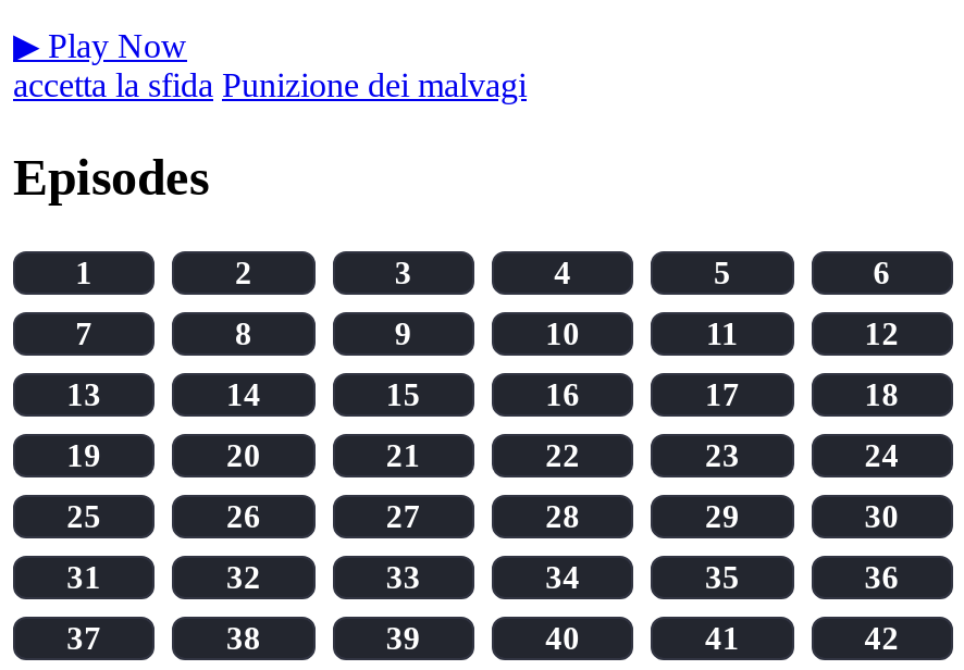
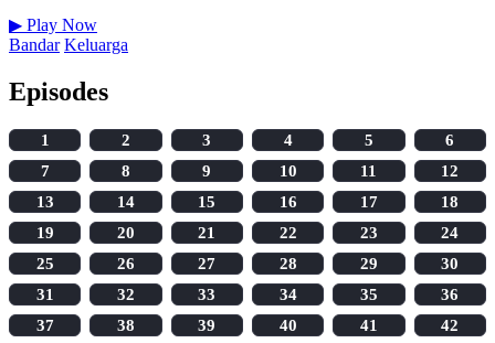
- accetta la sfida Punizione dei malvagi
+ Bandar Keluarga
